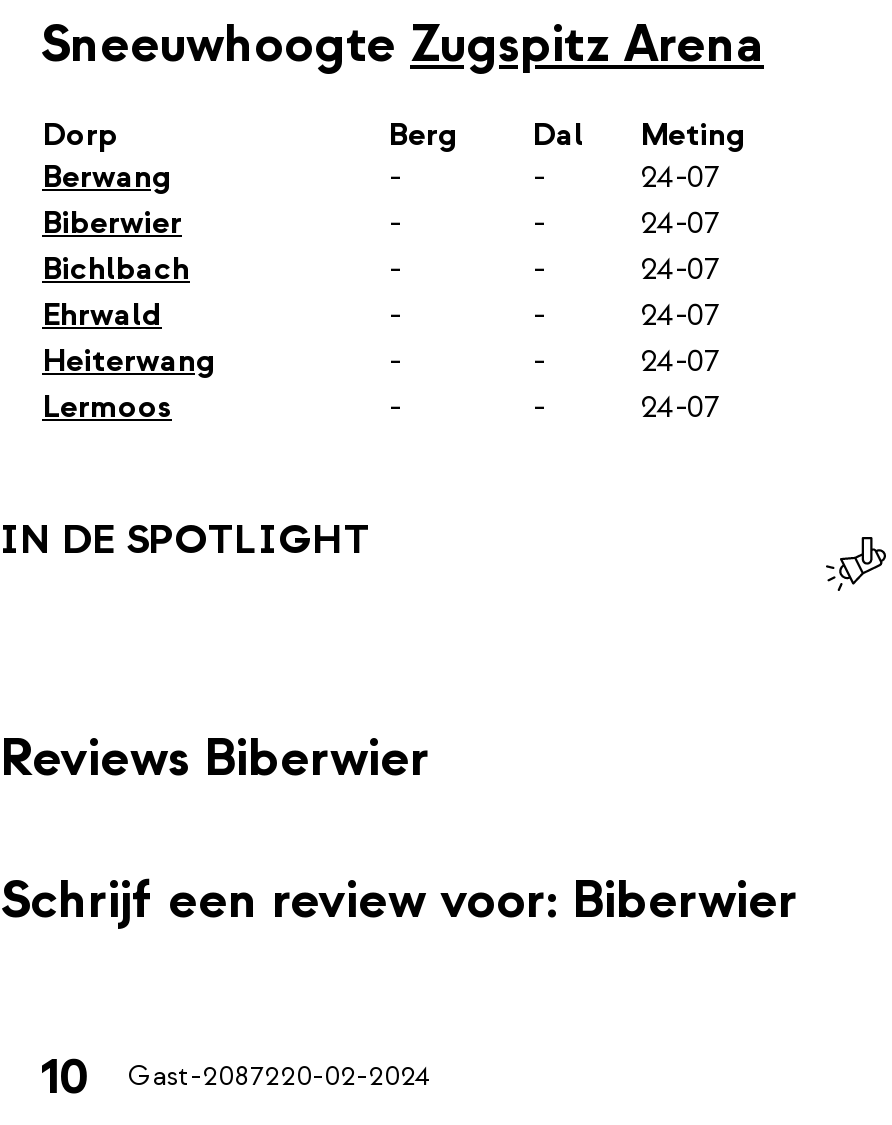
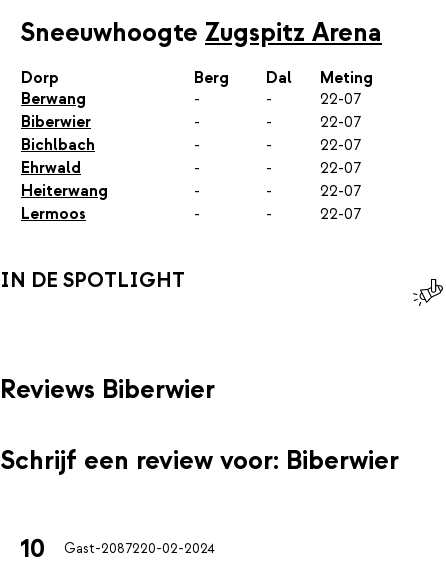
- 24-07
+ 22-07

- 24-07
+ 22-07

- 24-07
+ 22-07

- 24-07
+ 22-07

- 24-07
+ 22-07

- 24-07
+ 22-07
